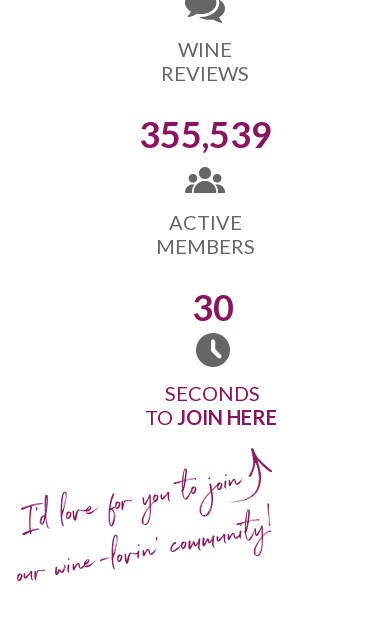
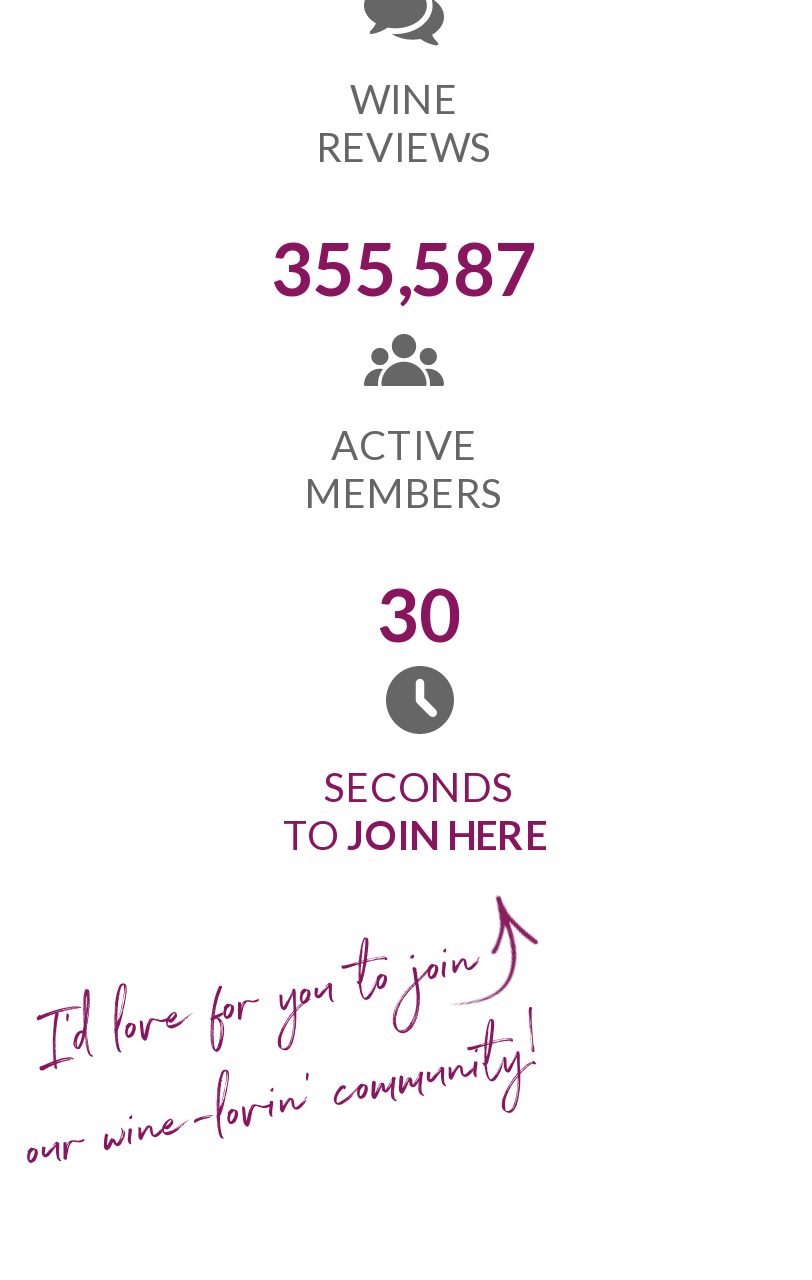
- 355,539
+ 355,587
